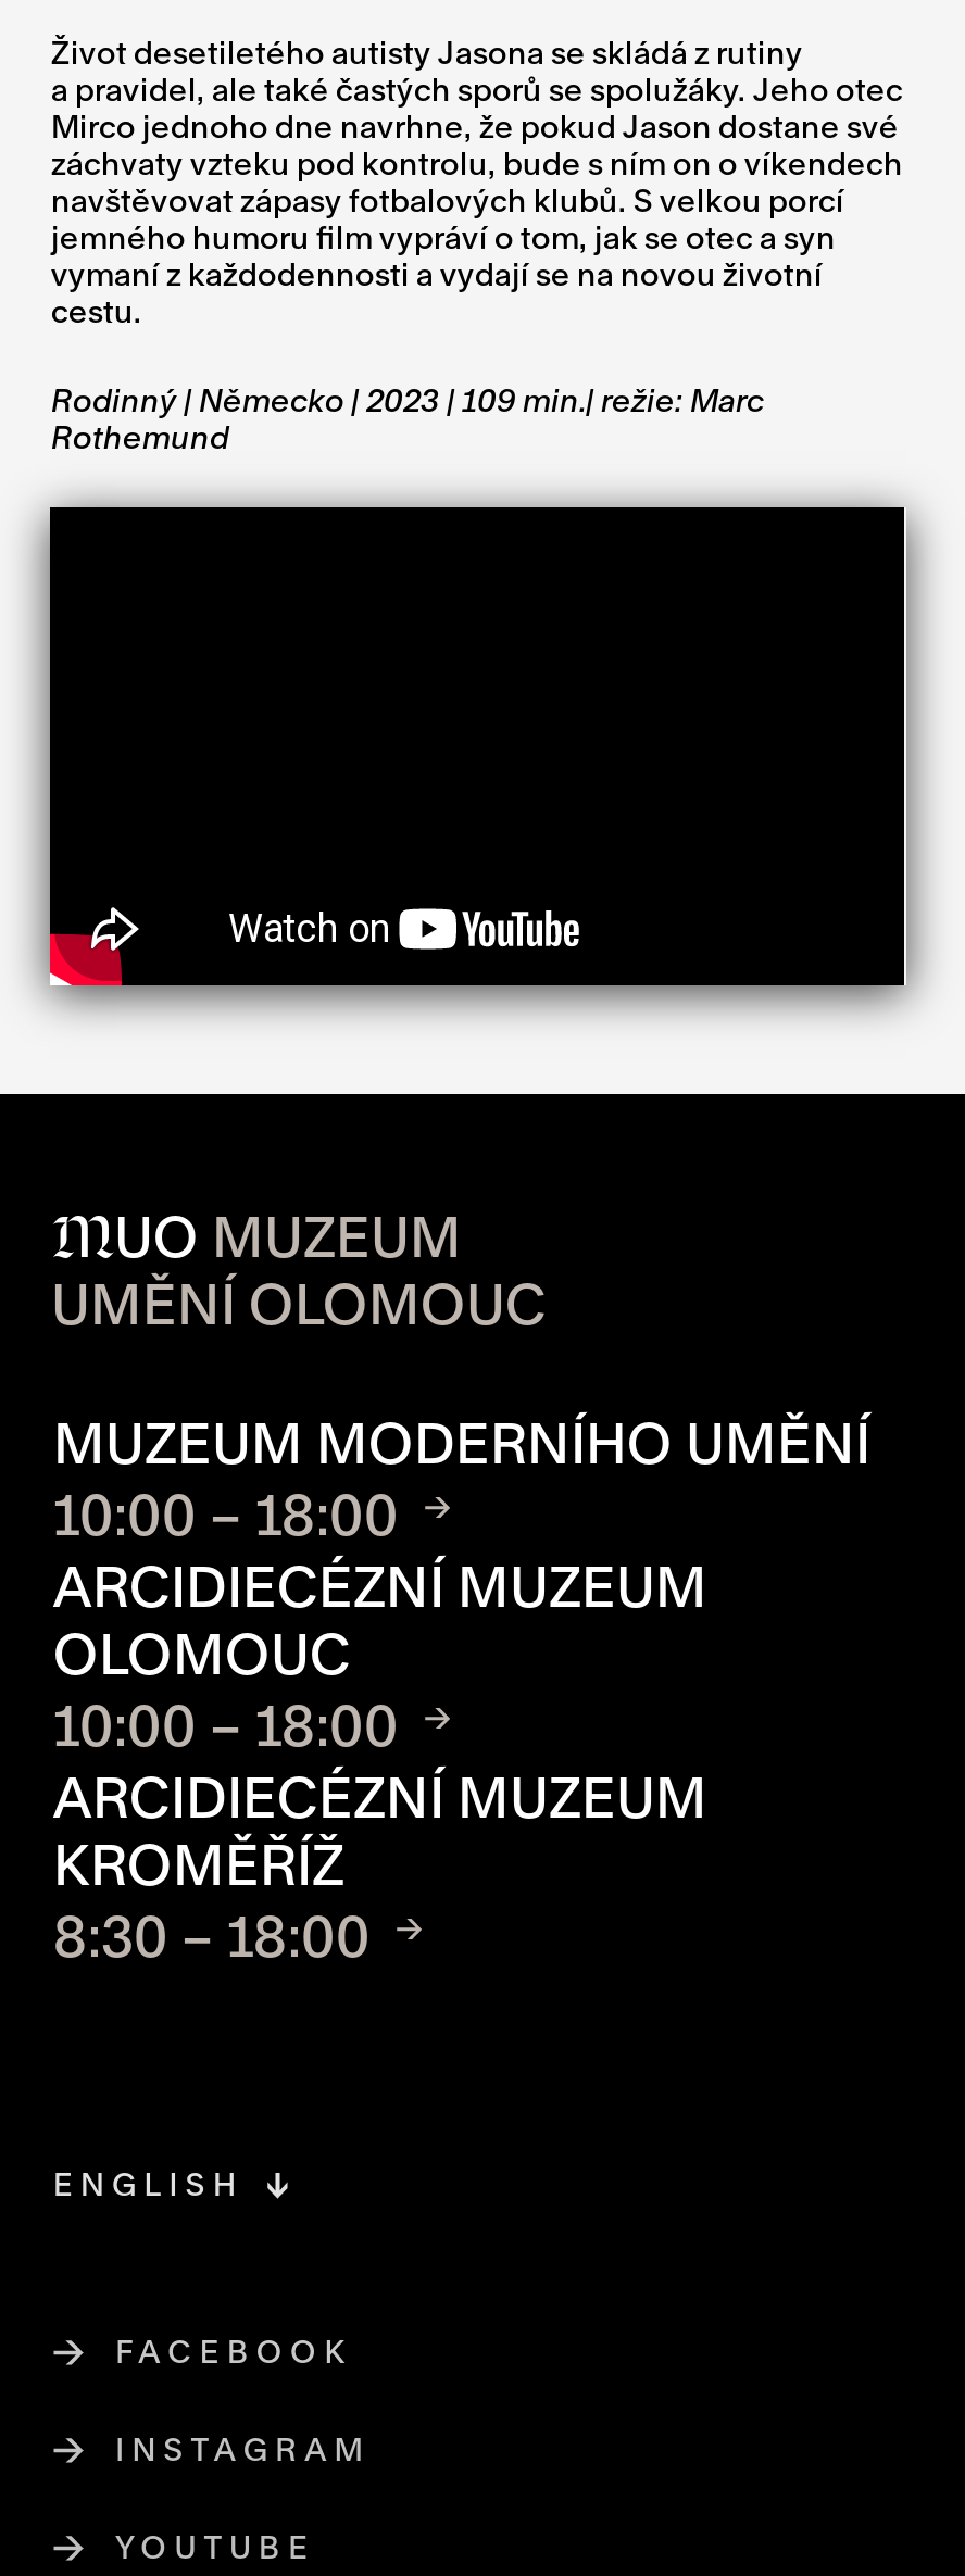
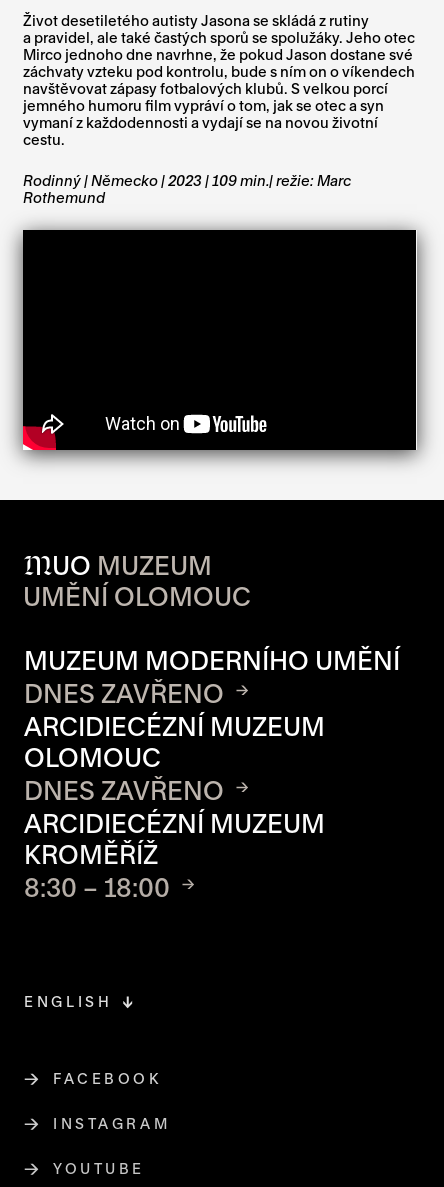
- 10:00 – 18:00
+ DNES ZAVŘENO

- 10:00 – 18:00
+ DNES ZAVŘENO
